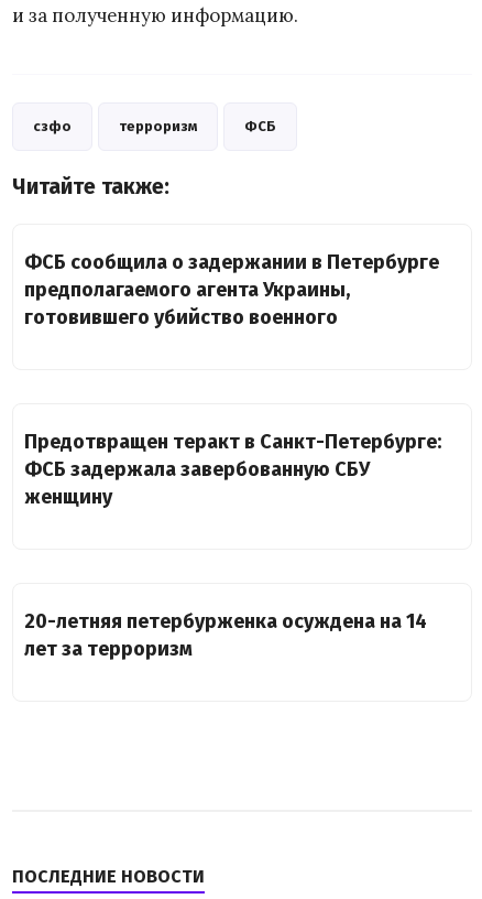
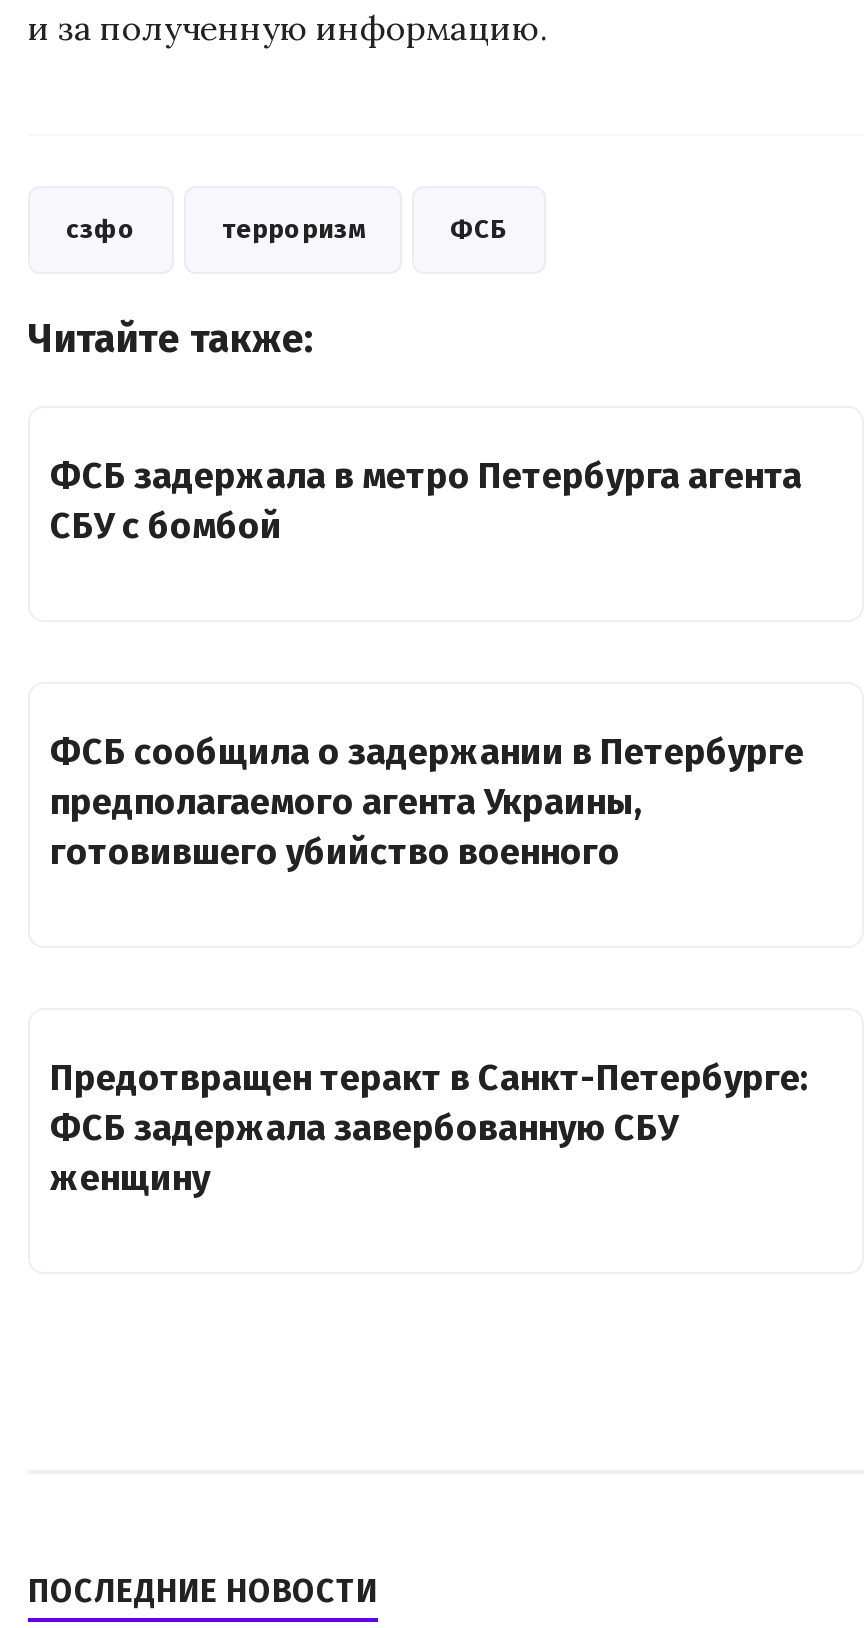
+ ФСБ задержала в метро Петербурга агента
+ СБУ с бомбой

moved down: ФСБ сообщила о задержании в Петербурге | предполагаемого агента Украины, | готовившего убийство военного | Предотвращен теракт в Санкт-Петербурге: | ФСБ задержала завербованную СБУ | женщину

- 20-летняя петербурженка осуждена на 14
- лет за терроризм
